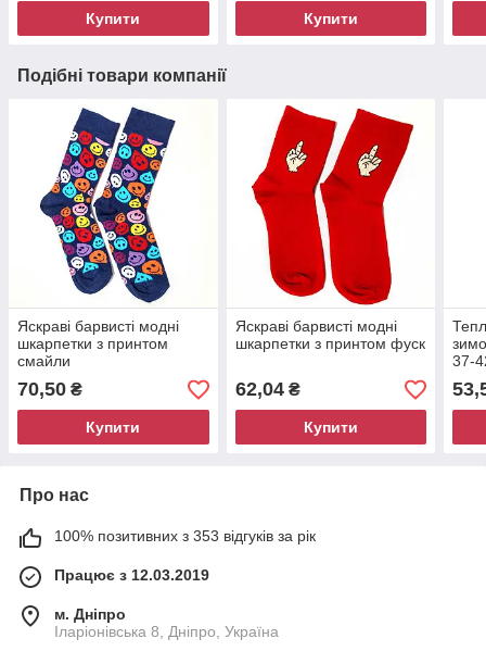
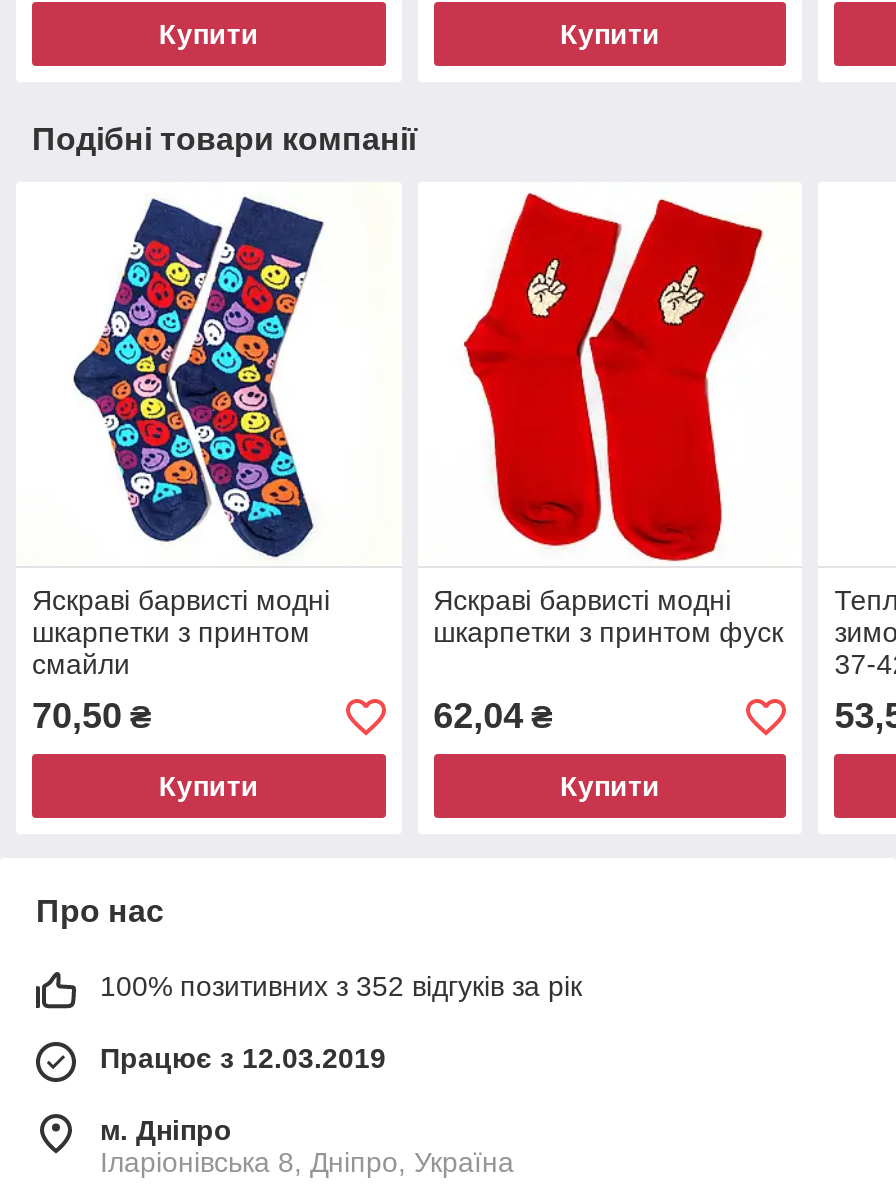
- 100% позитивних з 353 відгуків за рік
+ 100% позитивних з 352 відгуків за рік
